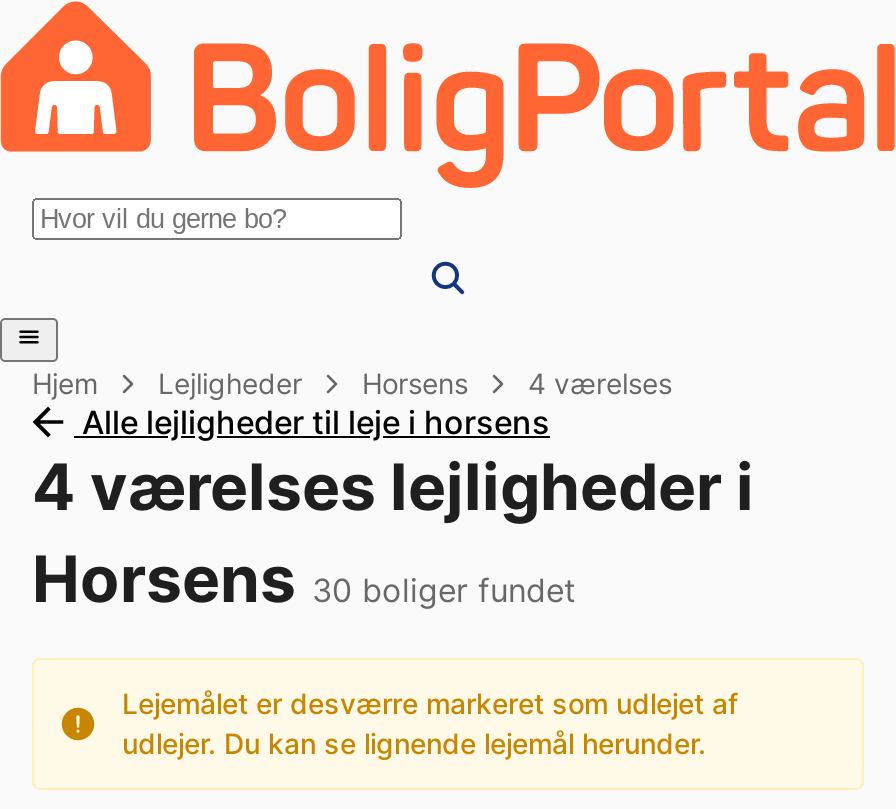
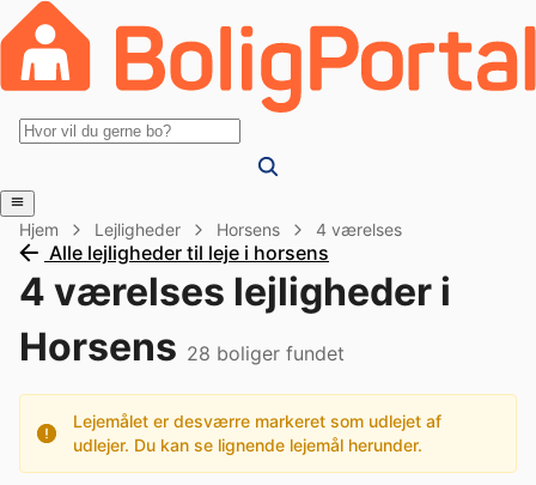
- Horsens 30 boliger fundet
+ Horsens 28 boliger fundet
